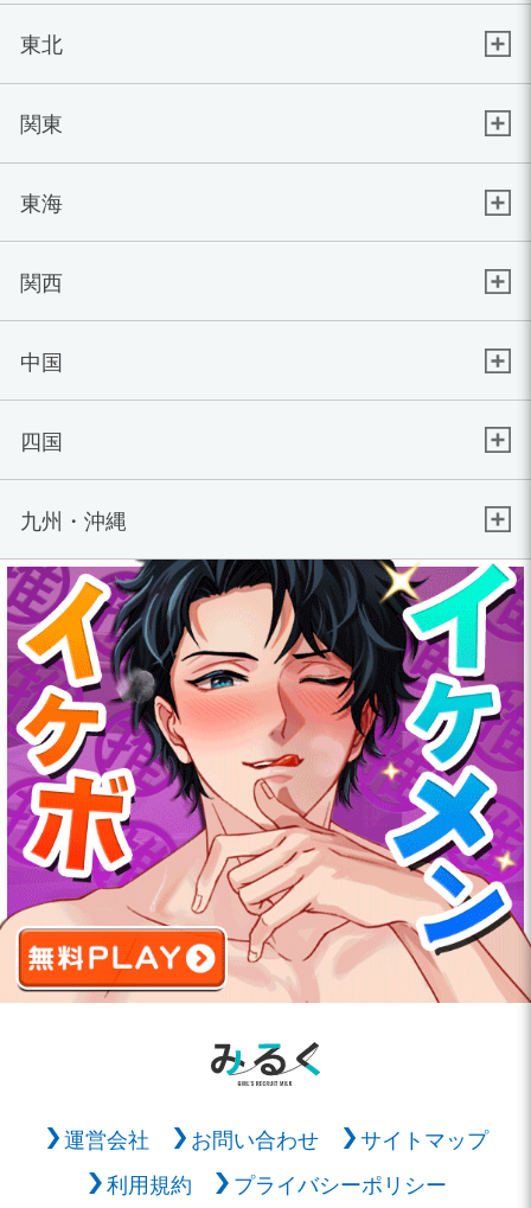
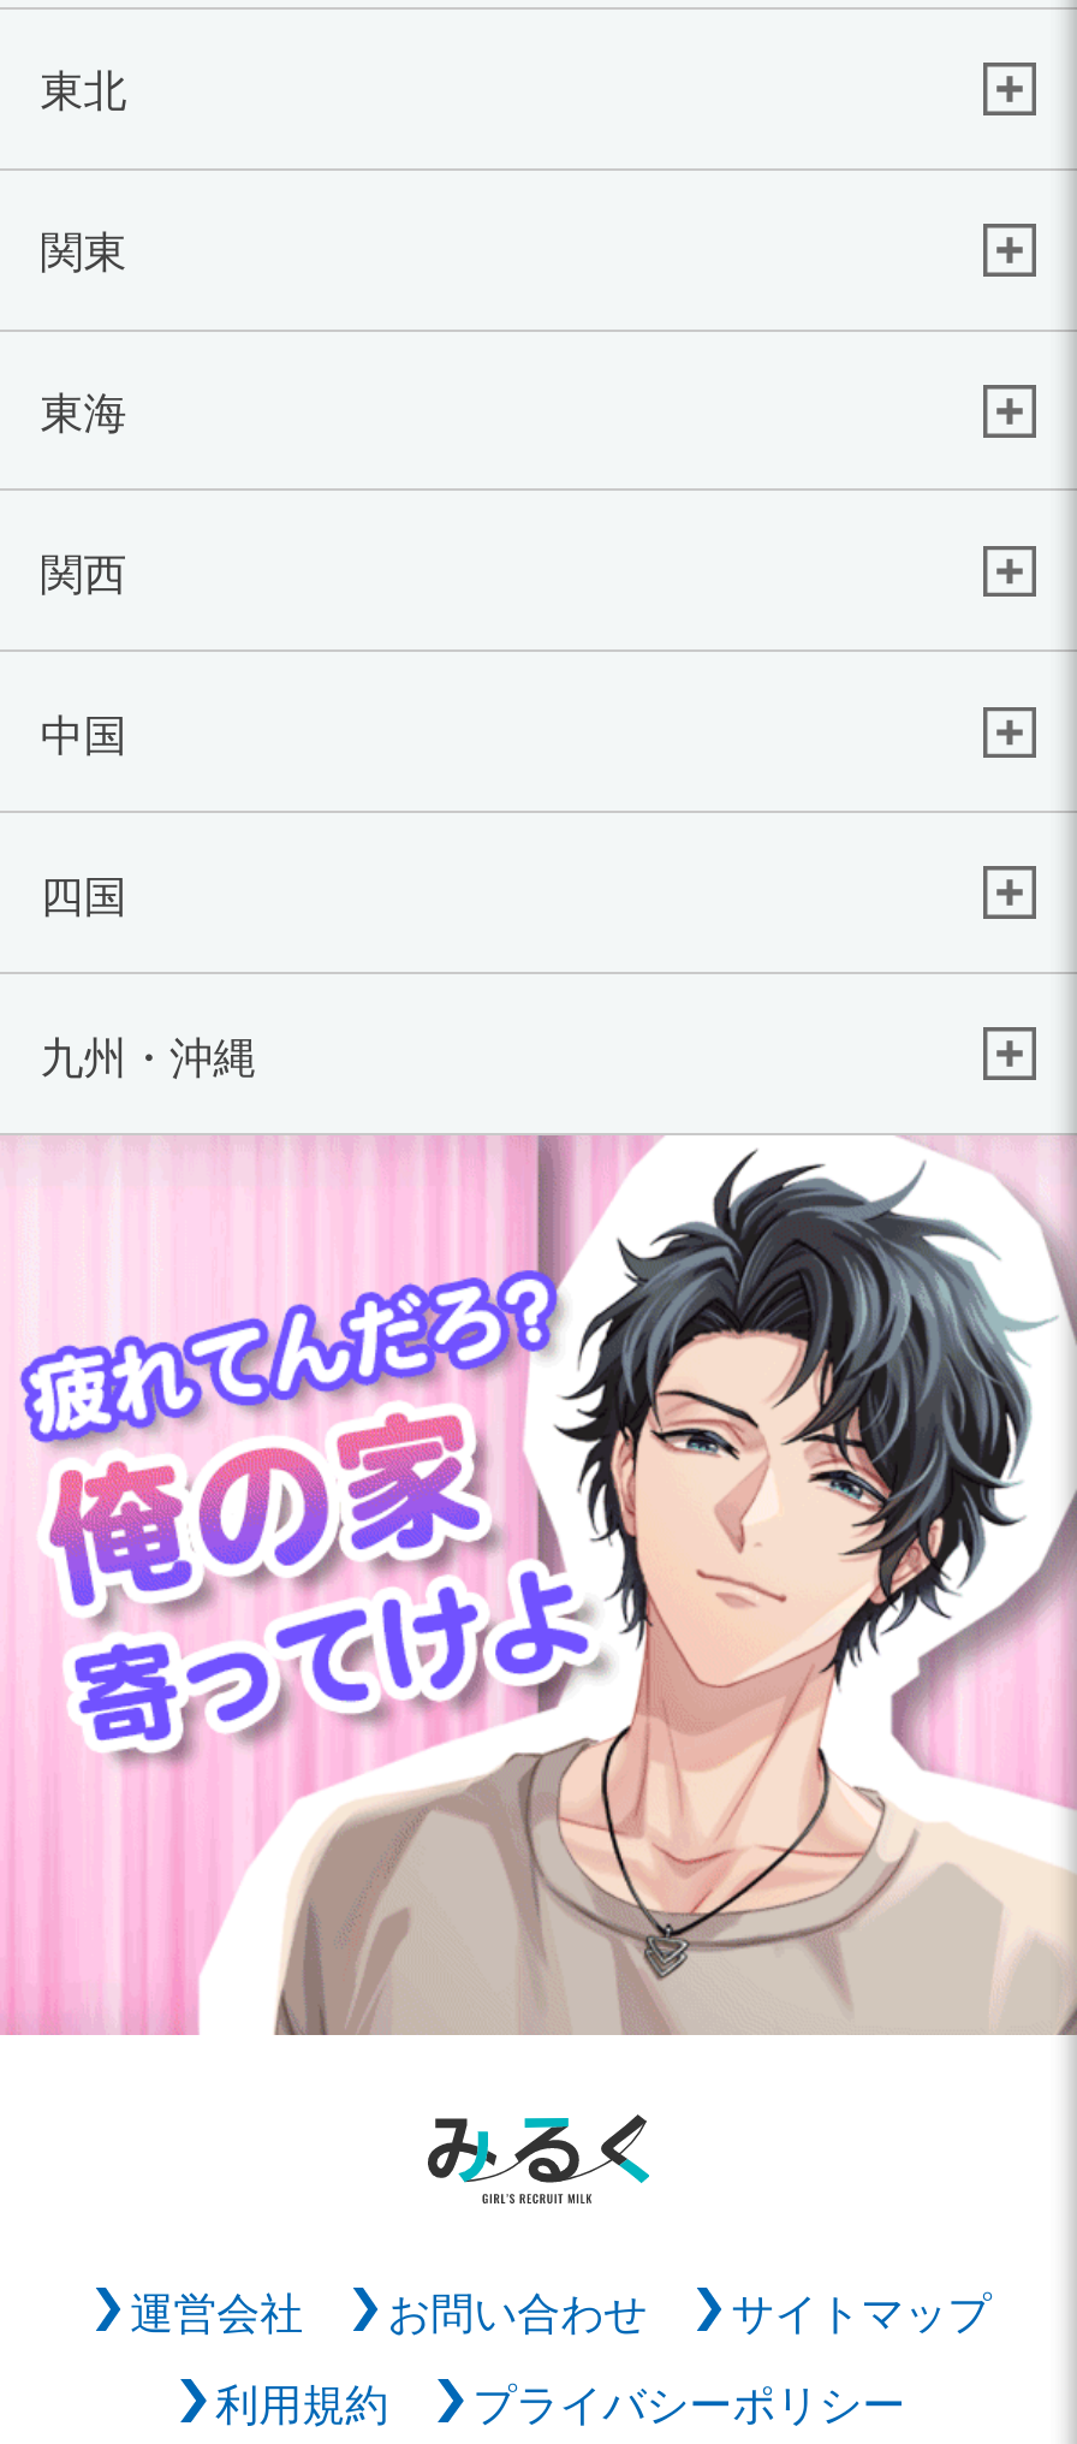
- [image]
+ [image]
